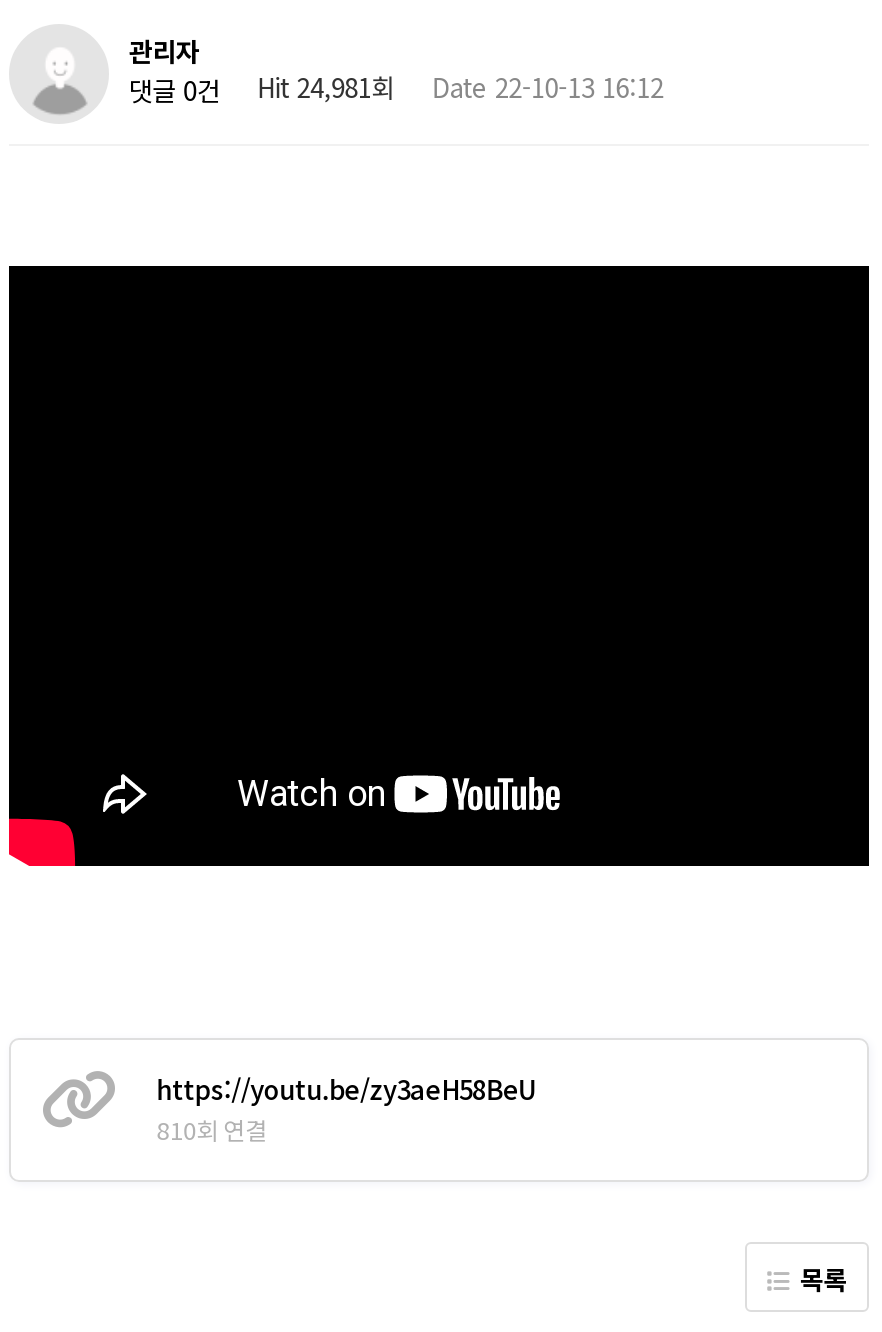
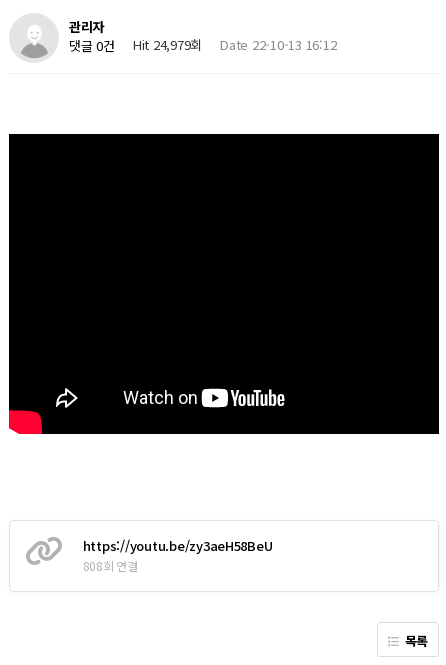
- 댓글 0건 Hit 24,981회 Date 22-10-13 16:12
+ 댓글 0건 Hit 24,979회 Date 22-10-13 16:12

- 810회 연결
+ 808회 연결
